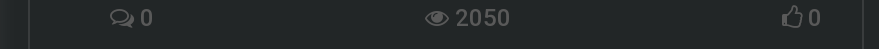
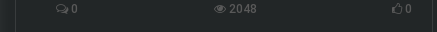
- 2050
+ 2048
